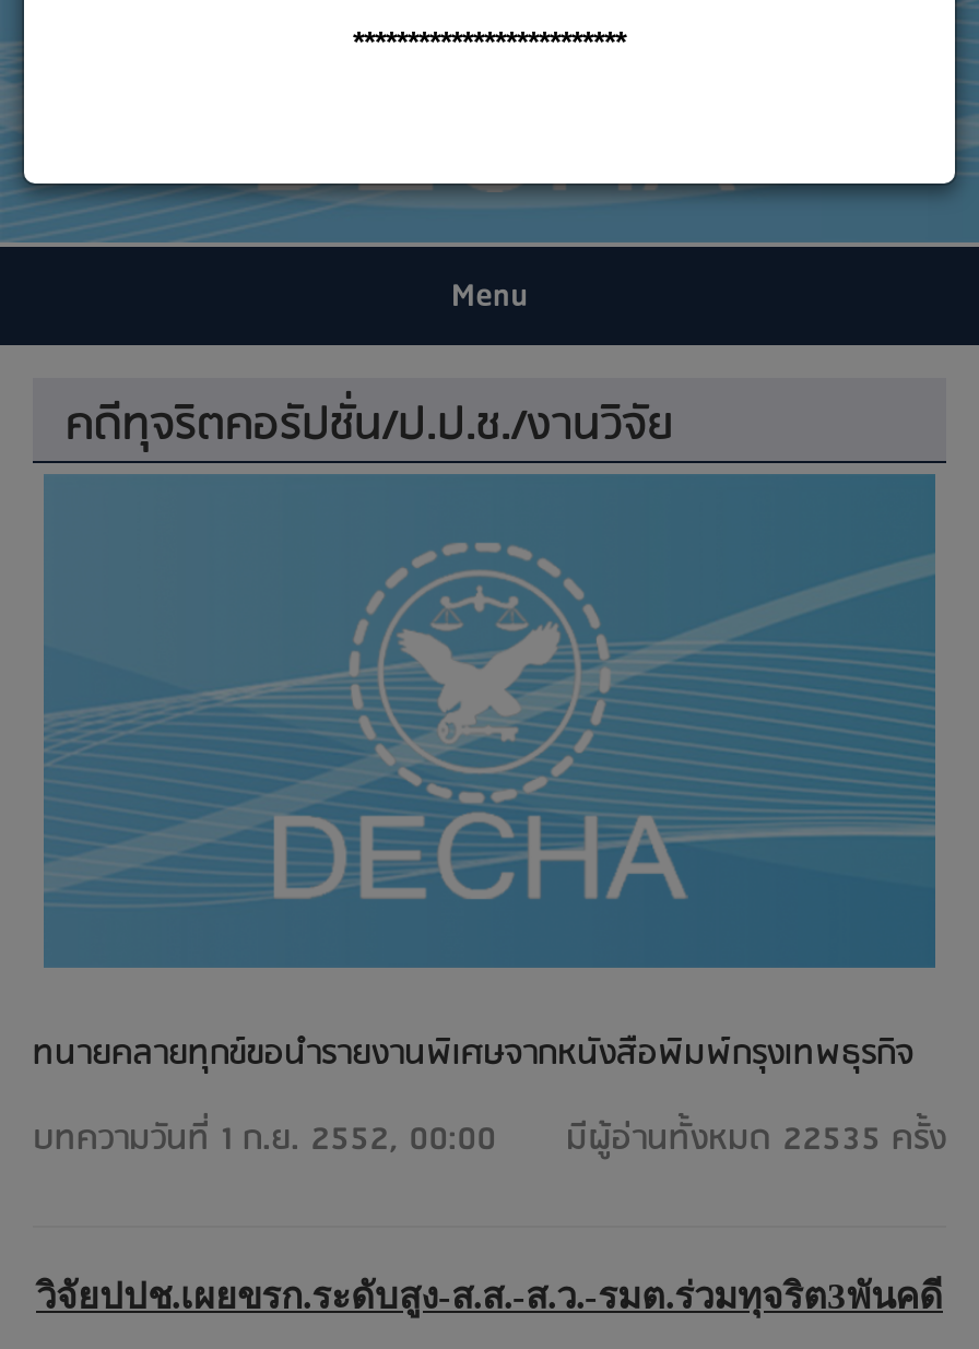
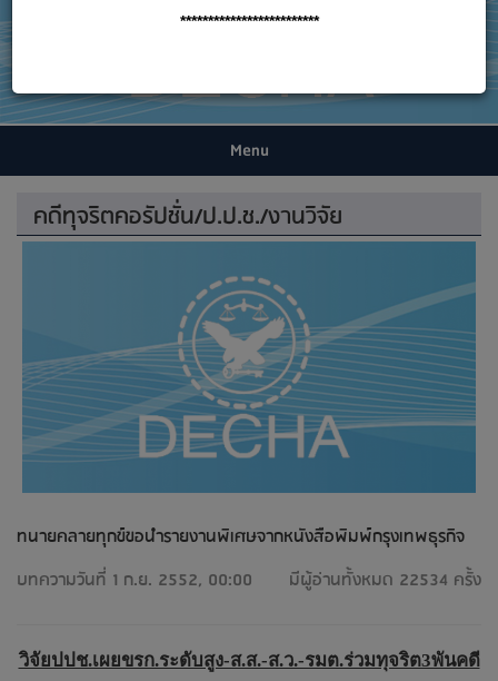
- มีผู้อ่านทั้งหมด 22535 ครั้ง
+ มีผู้อ่านทั้งหมด 22534 ครั้ง
